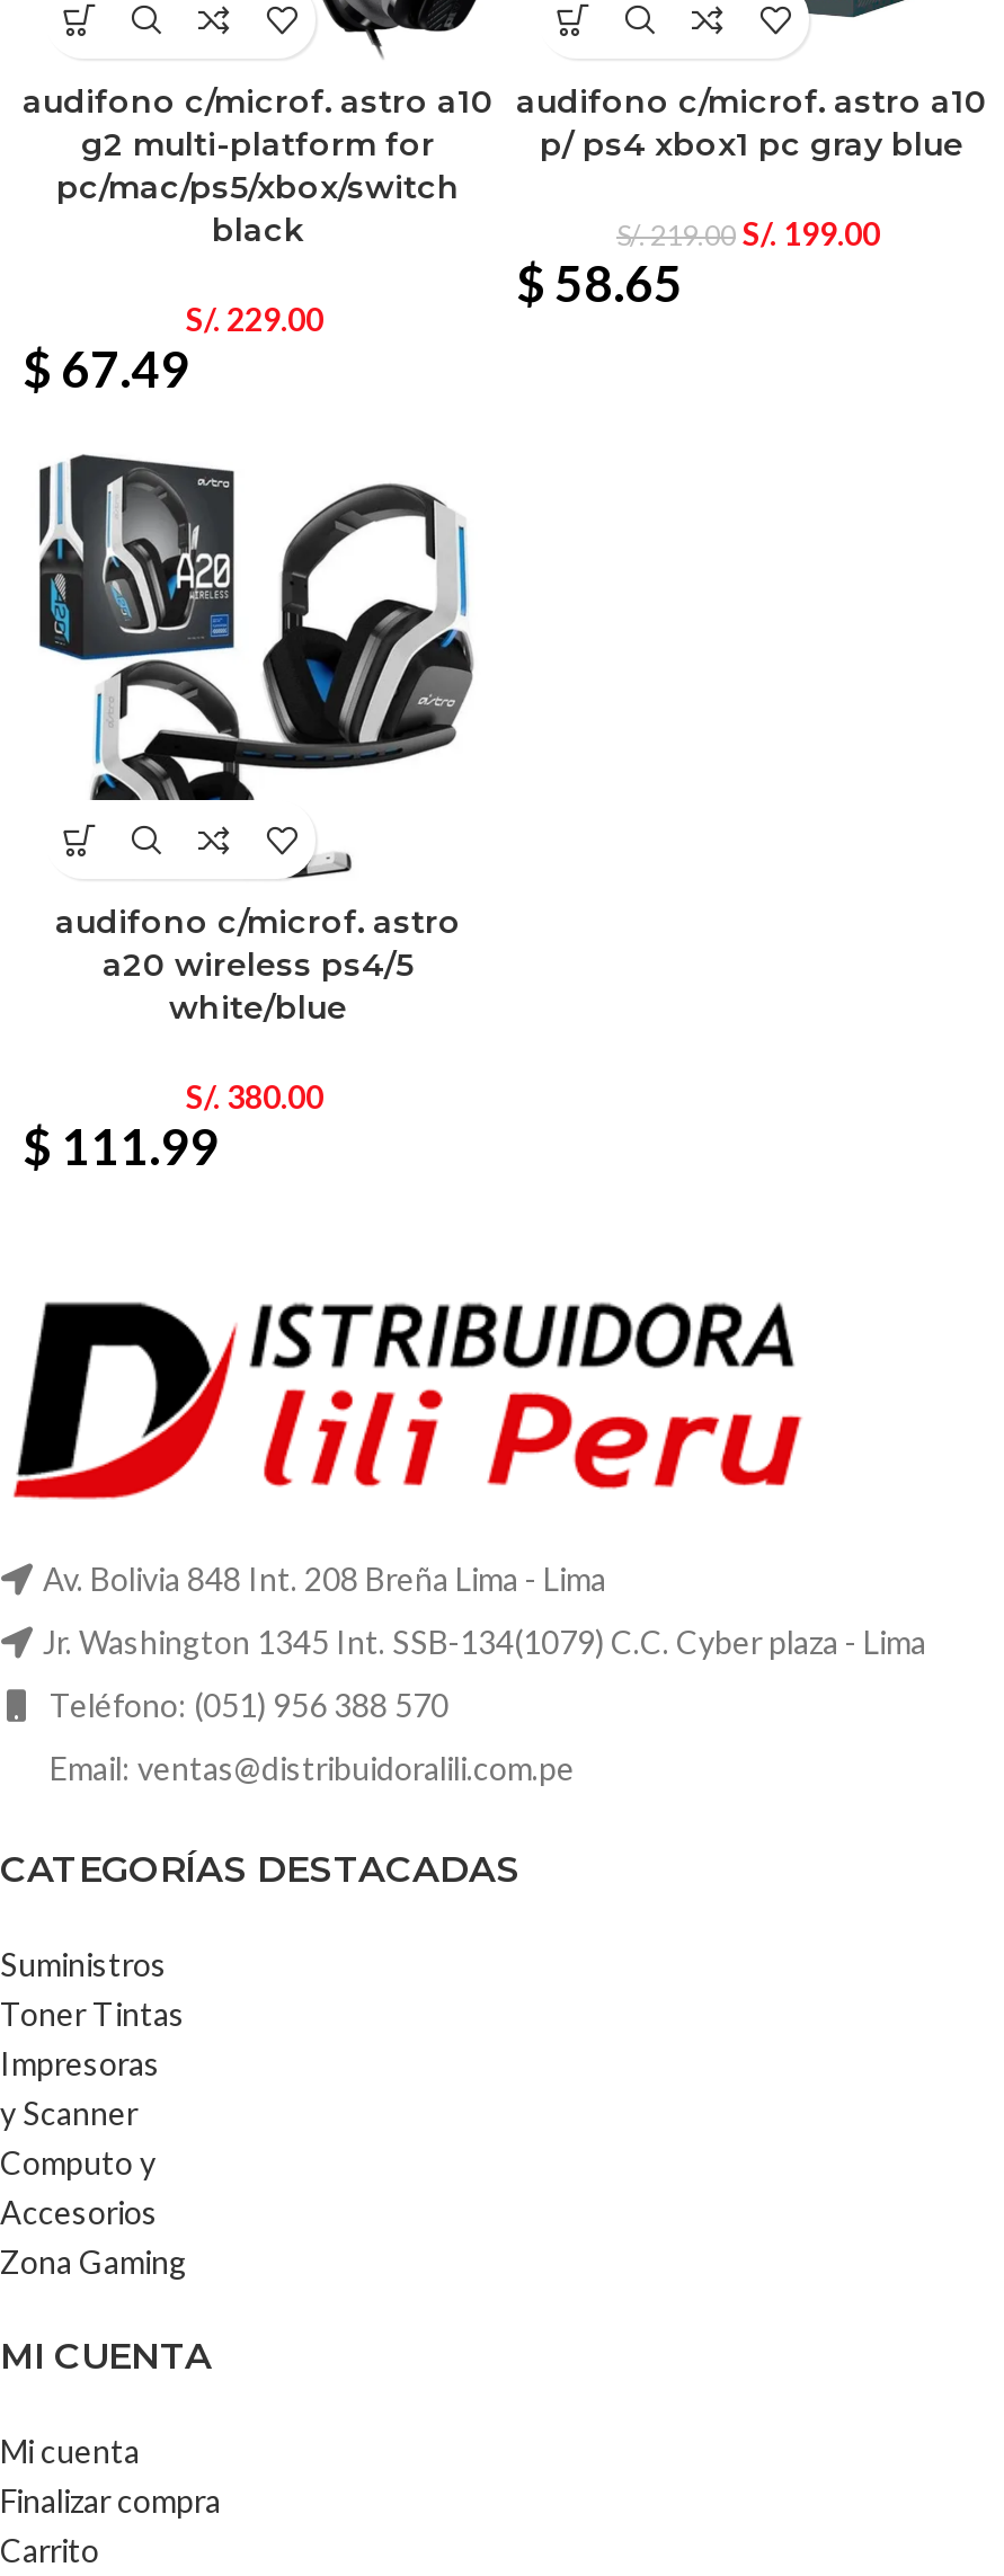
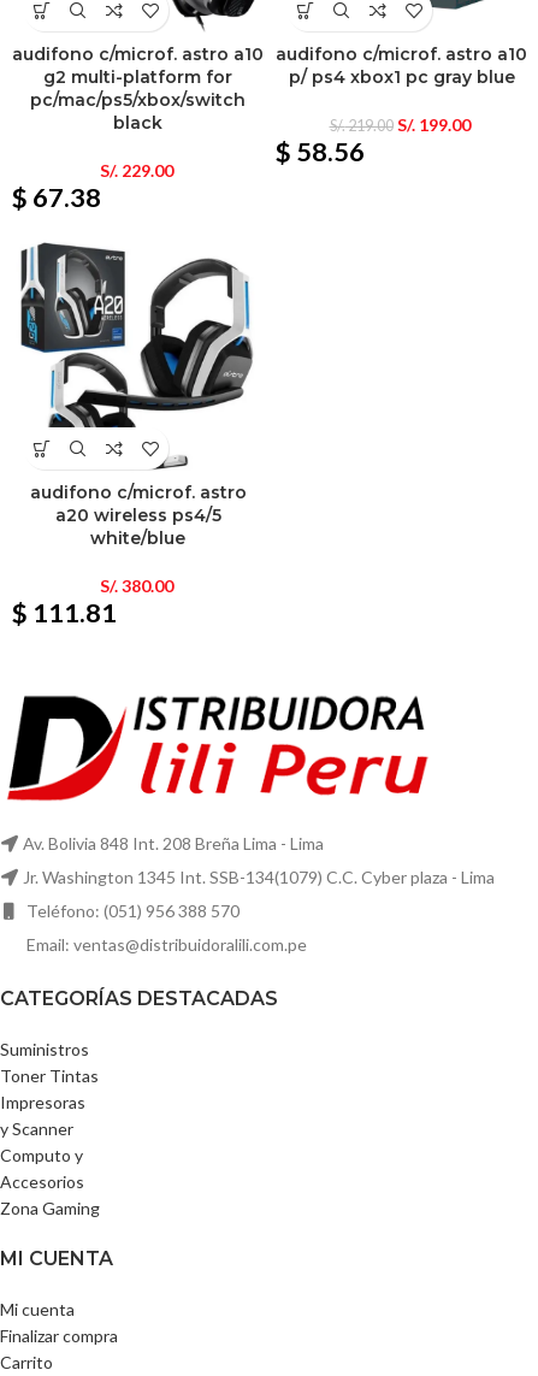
- $ 58.65
+ $ 58.56

- $ 67.49
+ $ 67.38

- $ 111.99
+ $ 111.81
